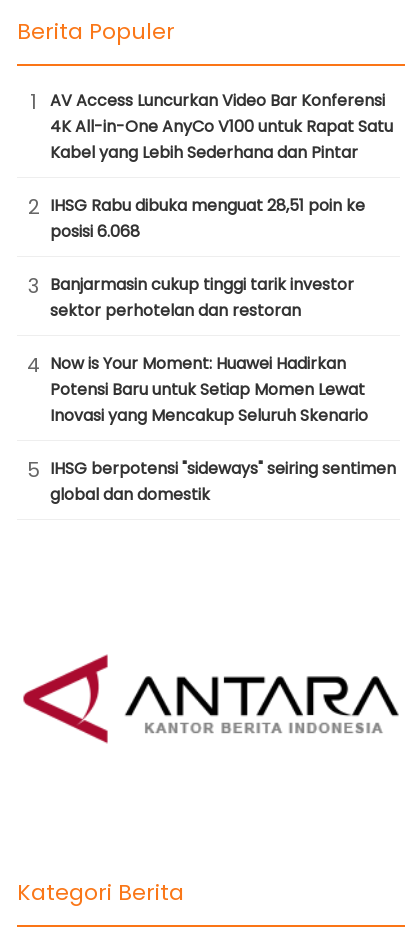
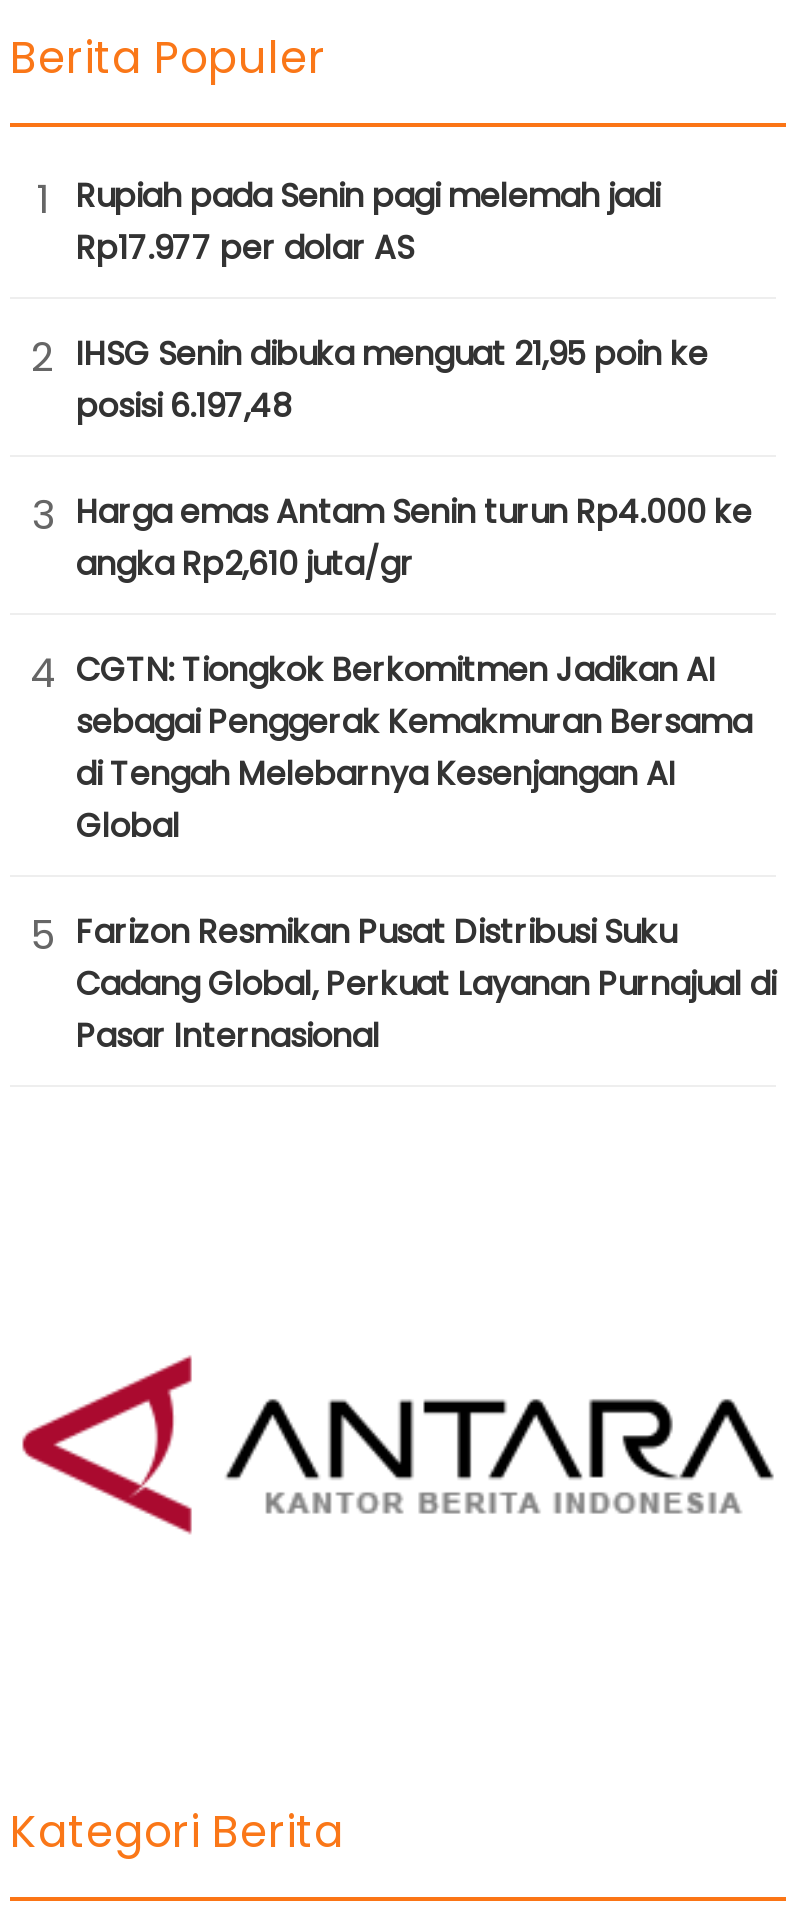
- 1 AV Access Luncurkan Video Bar Konferensi
- 4K All-in-One AnyCo V100 untuk Rapat Satu
- Kabel yang Lebih Sederhana dan Pintar
+ 1 Rupiah pada Senin pagi melemah jadi
+ Rp17.977 per dolar AS

- 2 IHSG Rabu dibuka menguat 28,51 poin ke
- posisi 6.068
+ 2 IHSG Senin dibuka menguat 21,95 poin ke
+ posisi 6.197,48

- 3 Banjarmasin cukup tinggi tarik investor
- sektor perhotelan dan restoran
+ 3 Harga emas Antam Senin turun Rp4.000 ke
+ angka Rp2,610 juta/gr

- 4 Now is Your Moment: Huawei Hadirkan
- Potensi Baru untuk Setiap Momen Lewat
- Inovasi yang Mencakup Seluruh Skenario
+ 4 CGTN: Tiongkok Berkomitmen Jadikan AI
+ sebagai Penggerak Kemakmuran Bersama
+ di Tengah Melebarnya Kesenjangan AI
+ Global

- 5 IHSG berpotensi "sideways" seiring sentimen
- global dan domestik
+ 5 Farizon Resmikan Pusat Distribusi Suku
+ Cadang Global, Perkuat Layanan Purnajual di
+ Pasar Internasional
